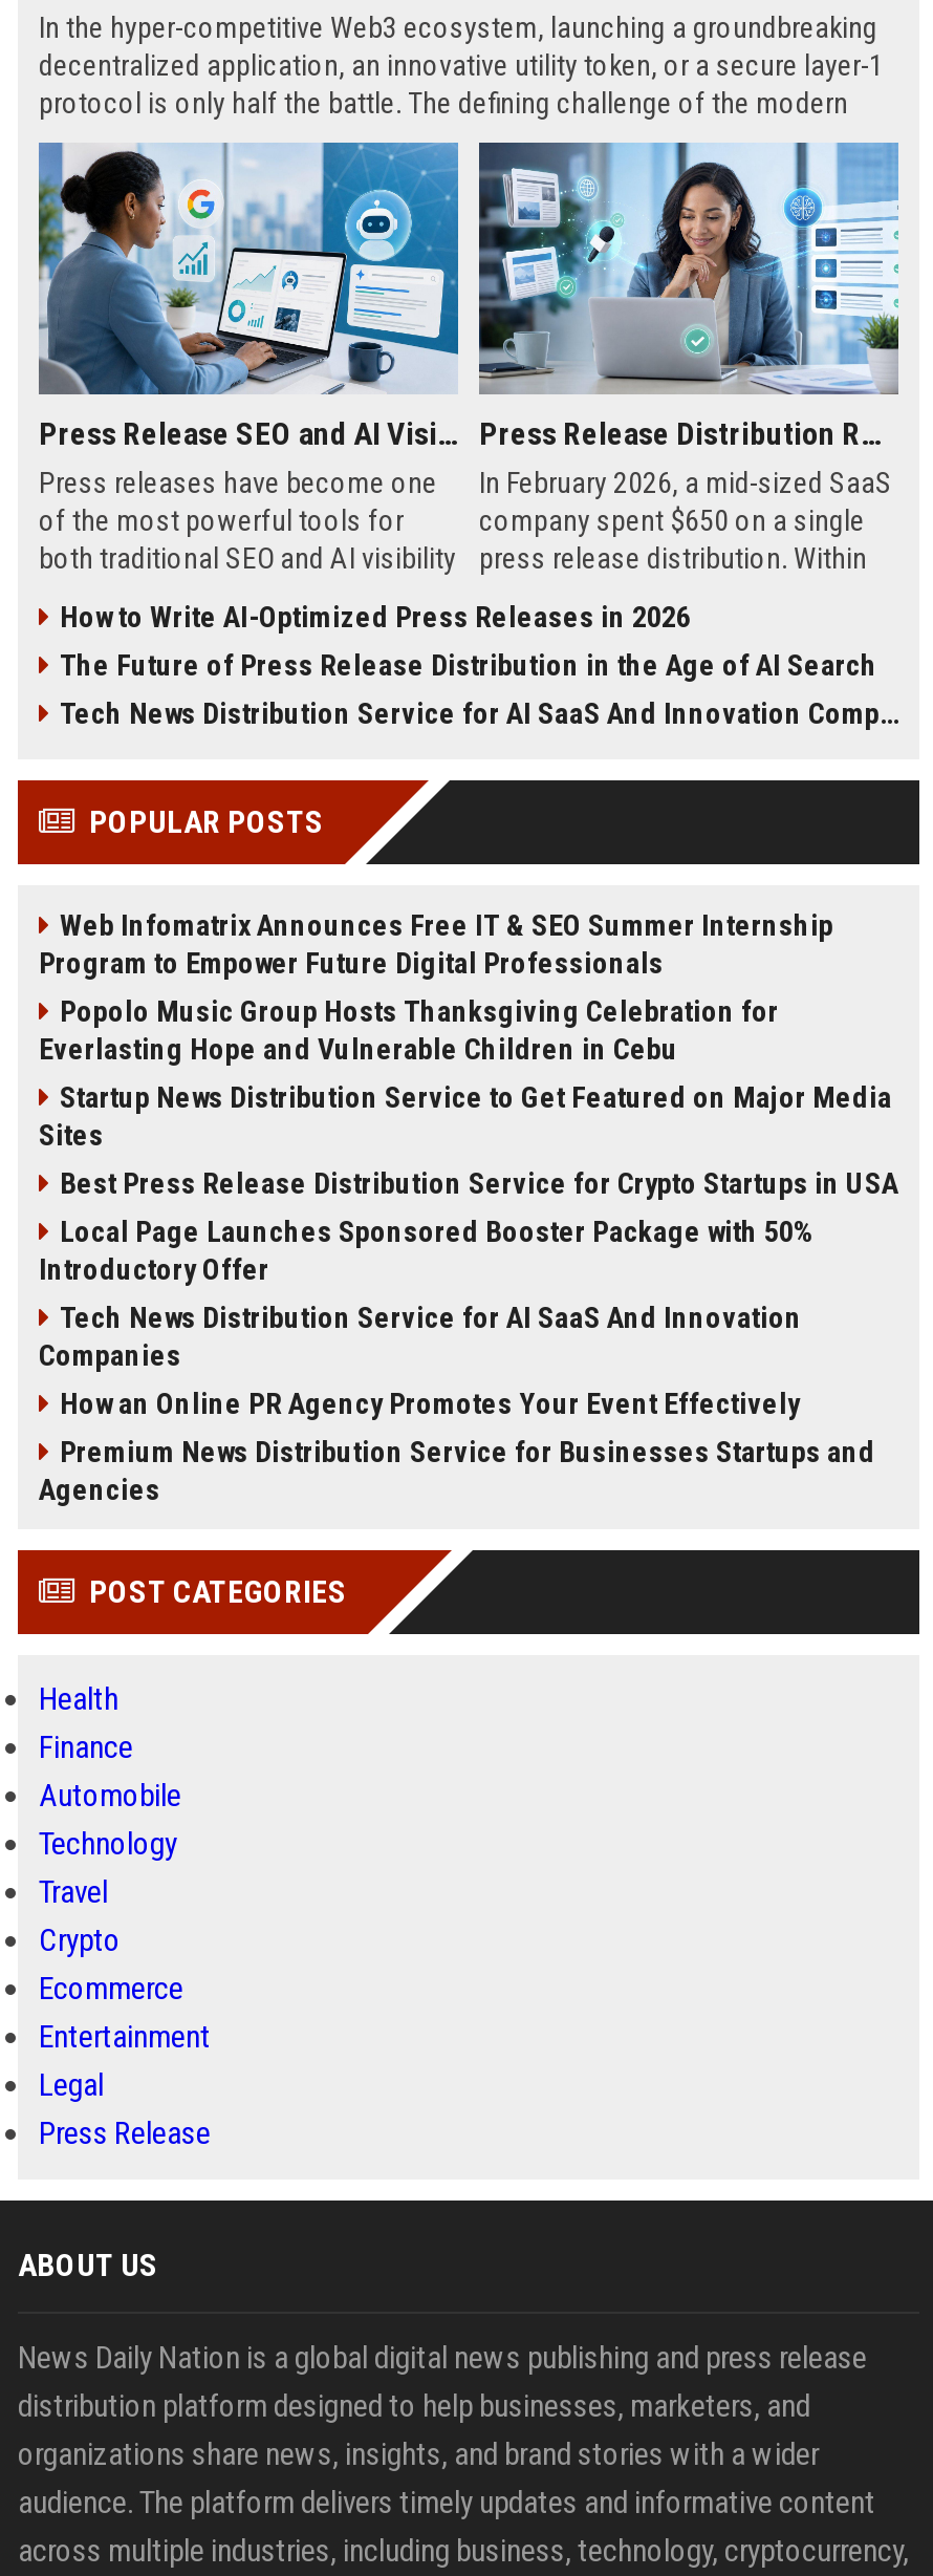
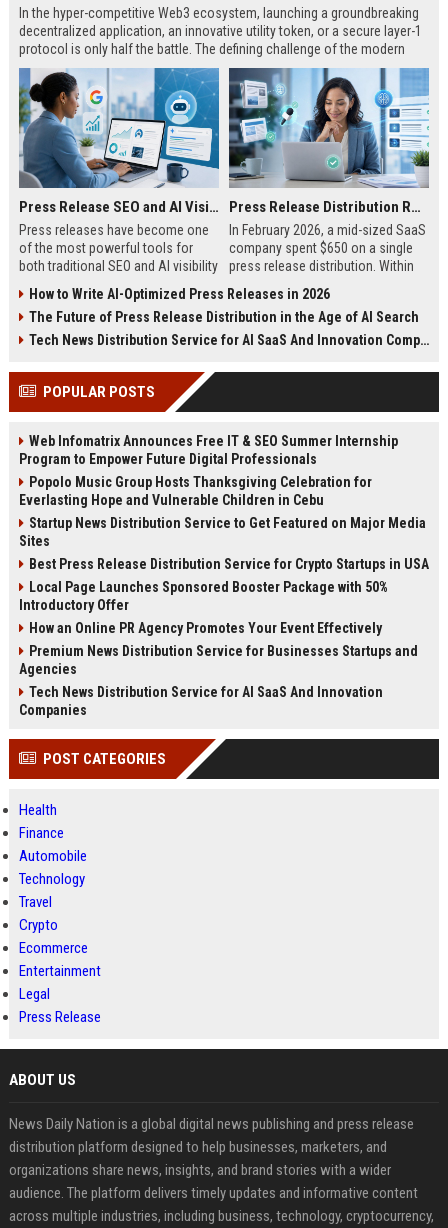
moved down: Tech News Distribution Service for AI SaaS And Innovation | Companies

moved up: How an Online PR Agency Promotes Your Event Effectively | Premium News Distribution Service for Businesses Startups and | Agencies
